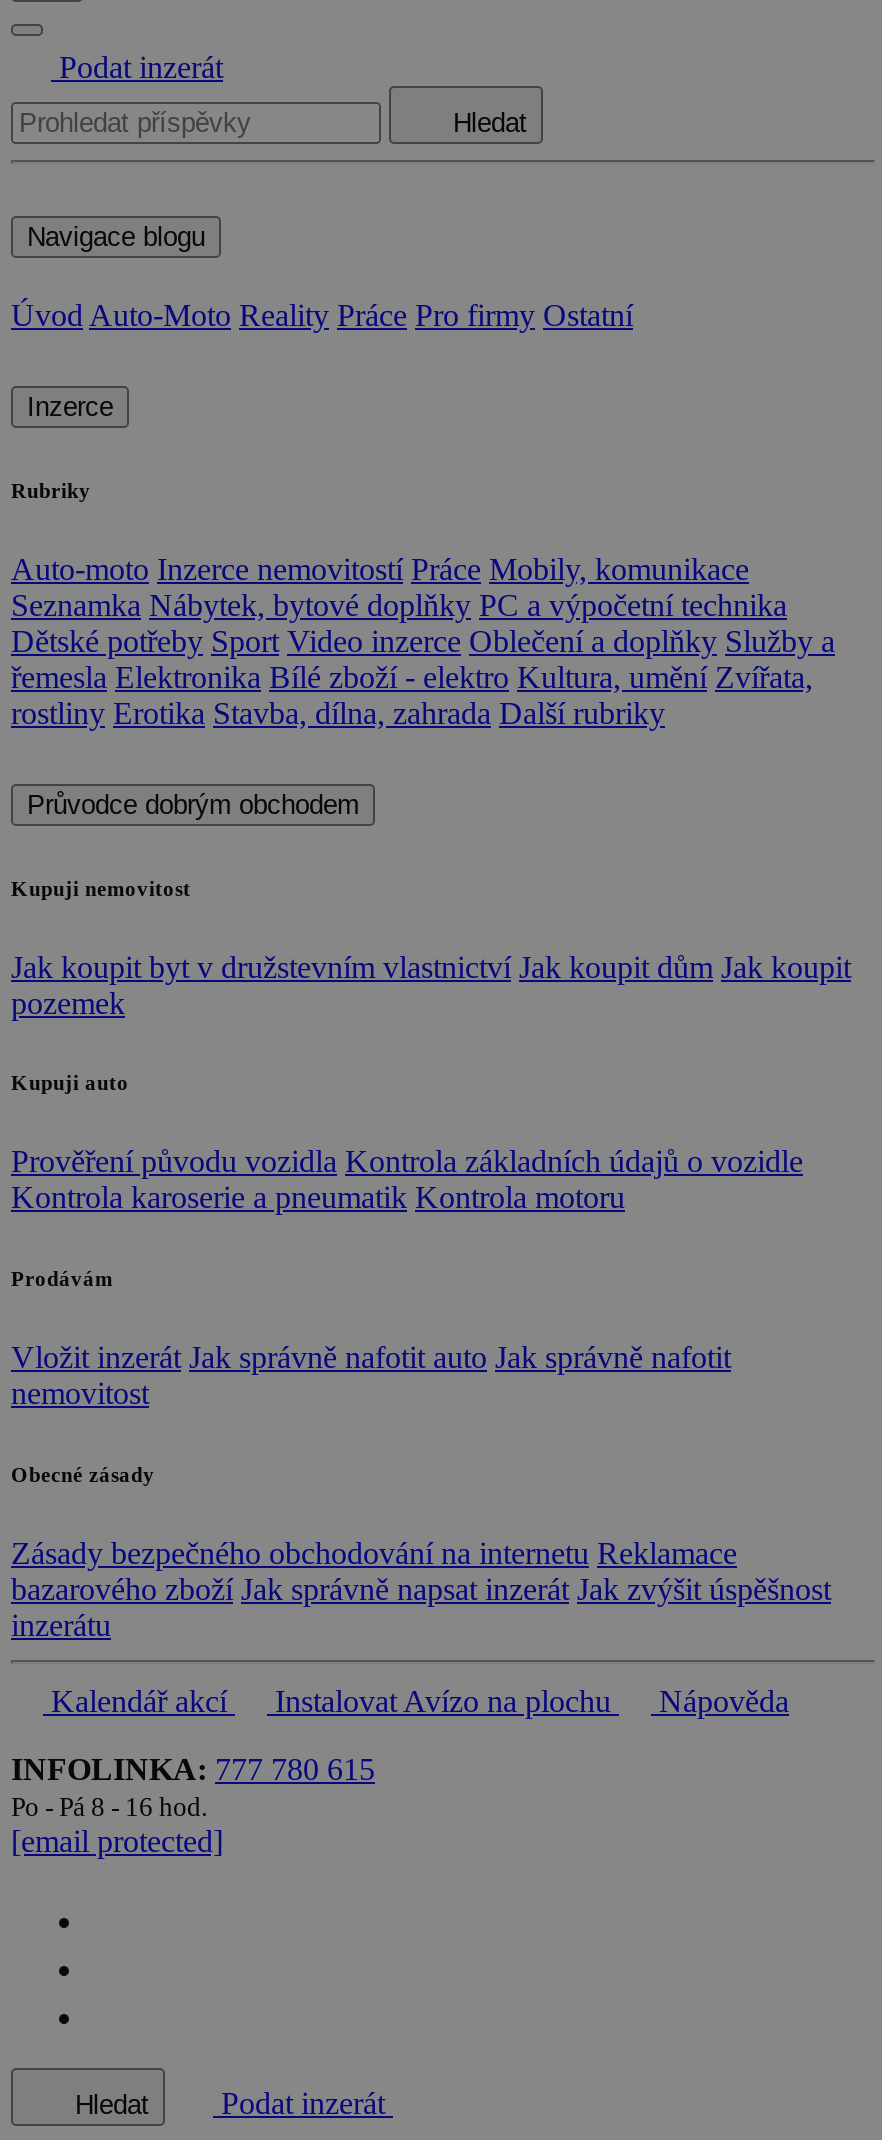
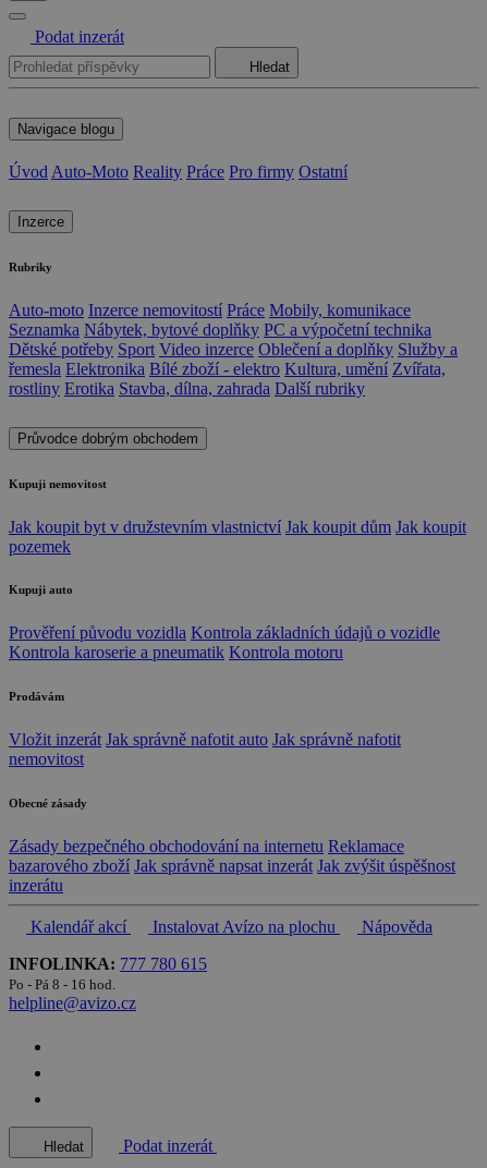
- [email protected]
+ helpline@avizo.cz
